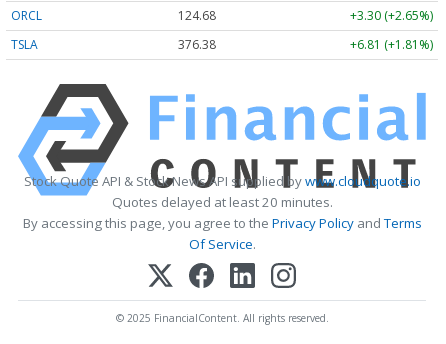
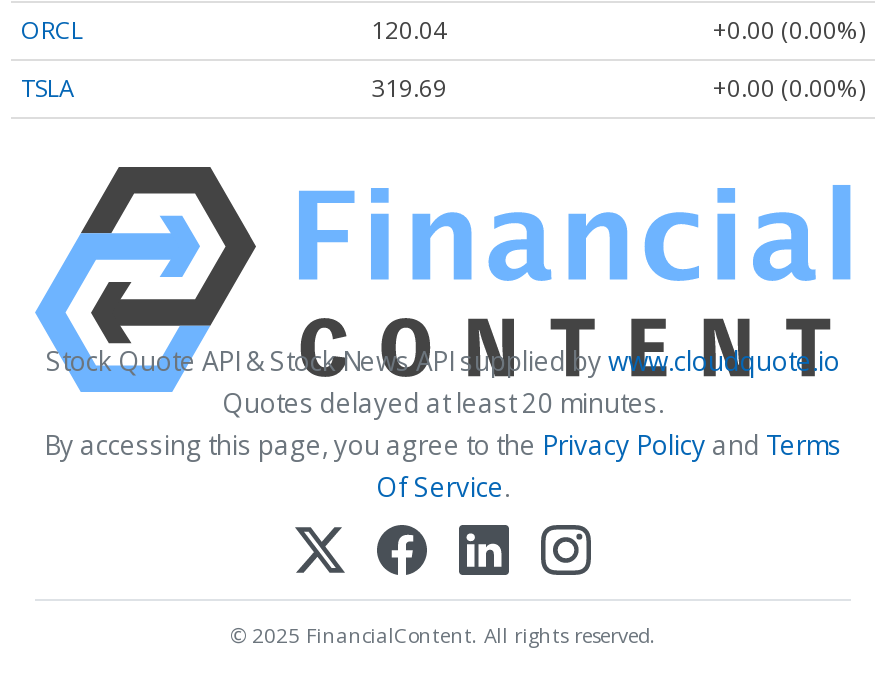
- 124.68
+ 120.04

- +3.30 (+2.65%)
+ +0.00 (0.00%)

- 376.38
+ 319.69

- +6.81 (+1.81%)
+ +0.00 (0.00%)
